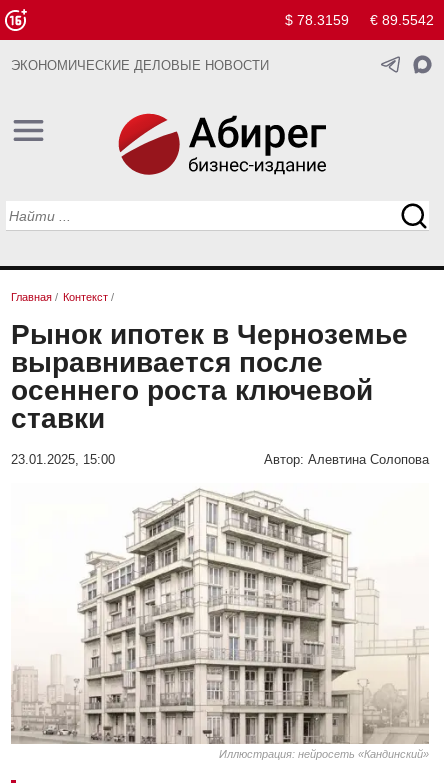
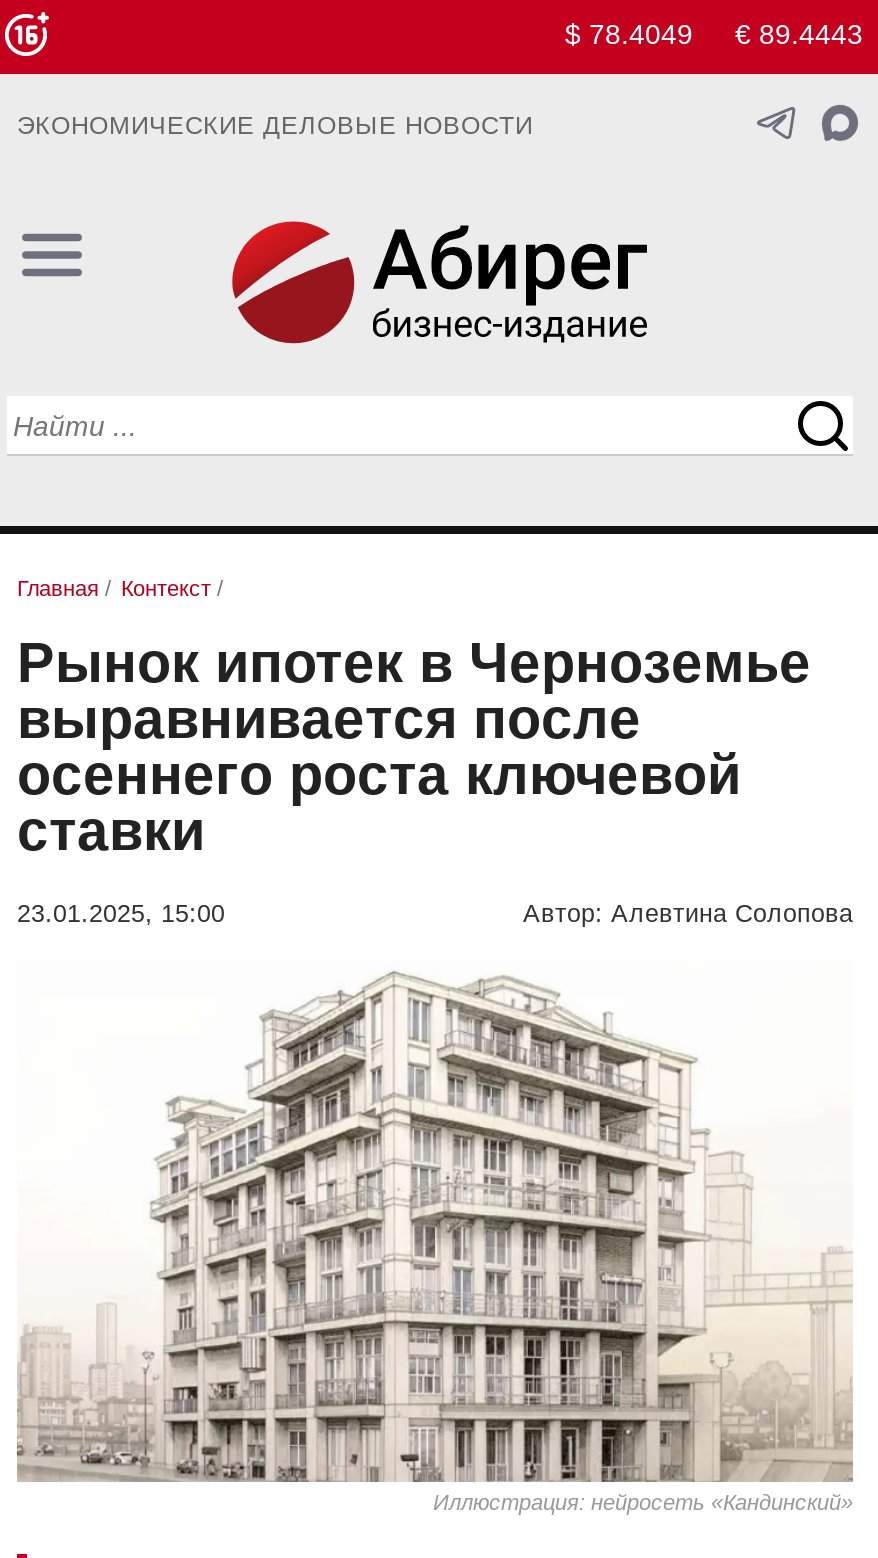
- $ 78.3159
+ $ 78.4049

- € 89.5542
+ € 89.4443
